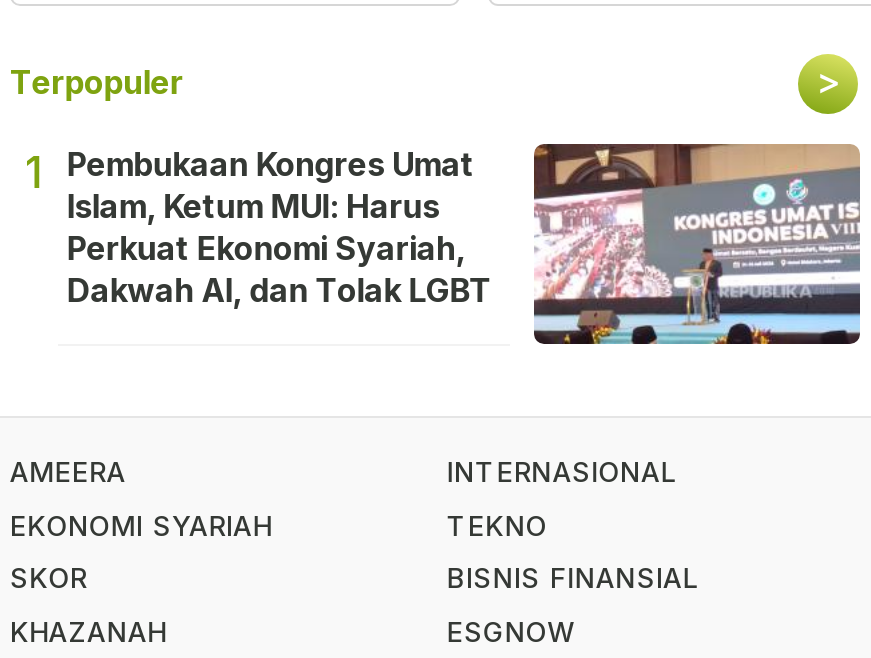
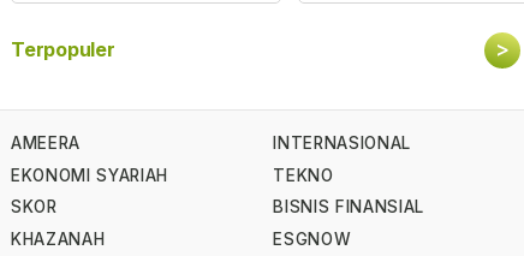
- [image]
- 1
- Pembukaan Kongres Umat
- Islam, Ketum MUI: Harus
- Perkuat Ekonomi Syariah,
- Dakwah AI, dan Tolak LGBT
